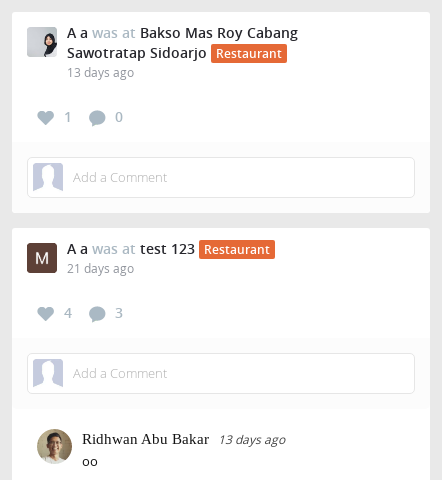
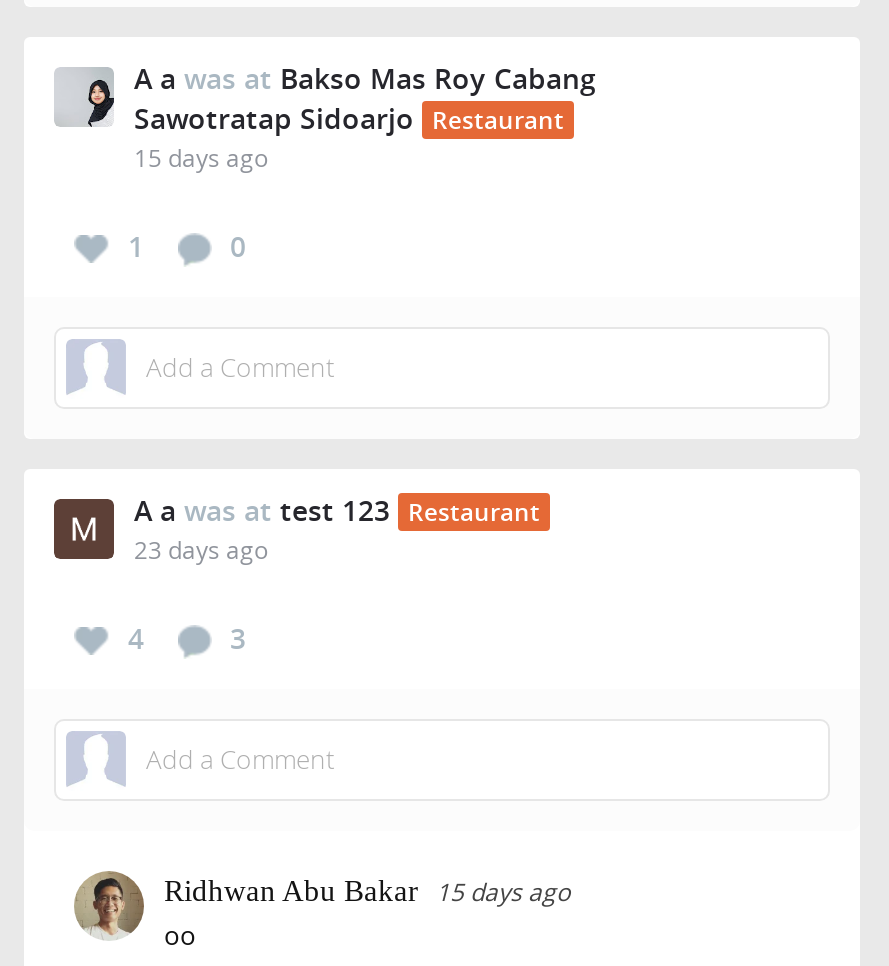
- 13 days ago
+ 15 days ago

- 21 days ago
+ 23 days ago

- Ridhwan Abu Bakar 13 days ago
+ Ridhwan Abu Bakar 15 days ago
